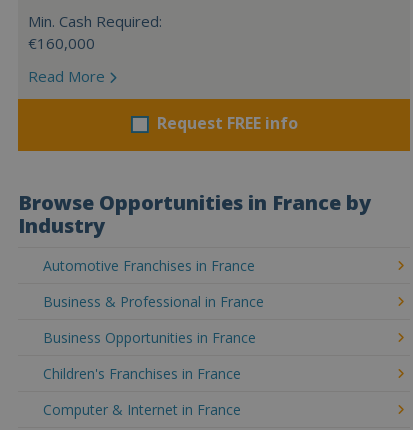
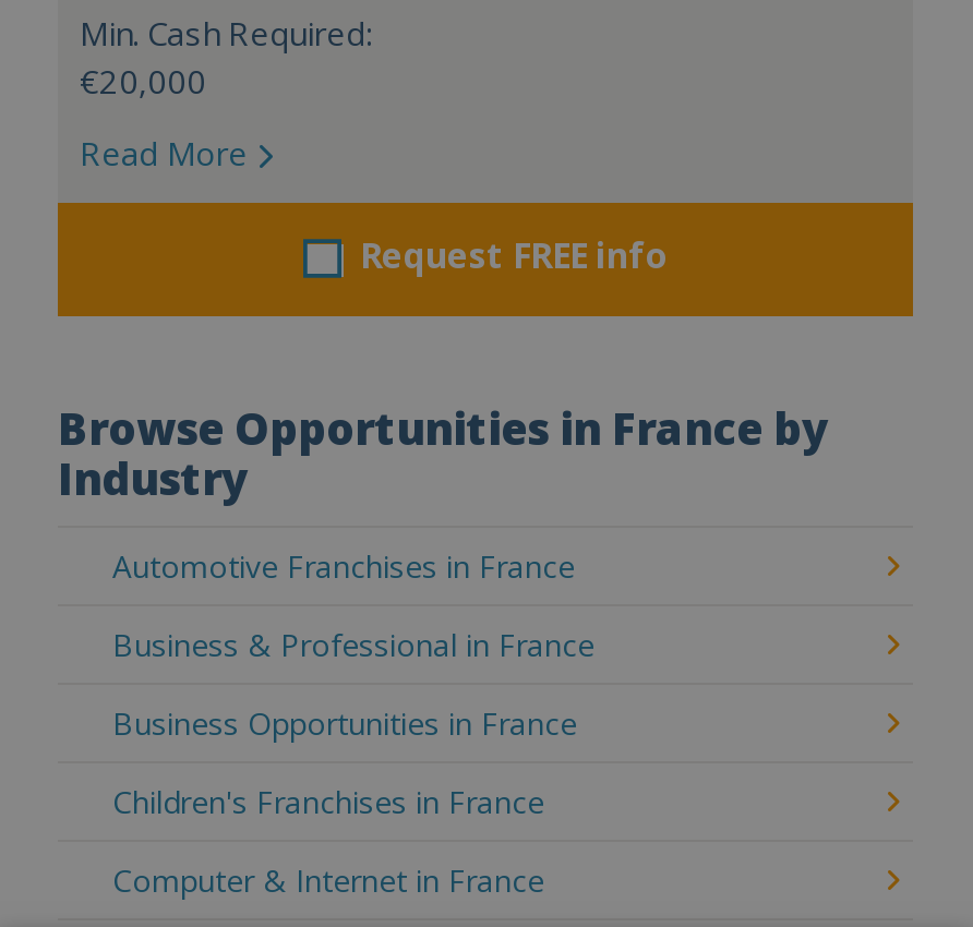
- €160,000
+ €20,000
